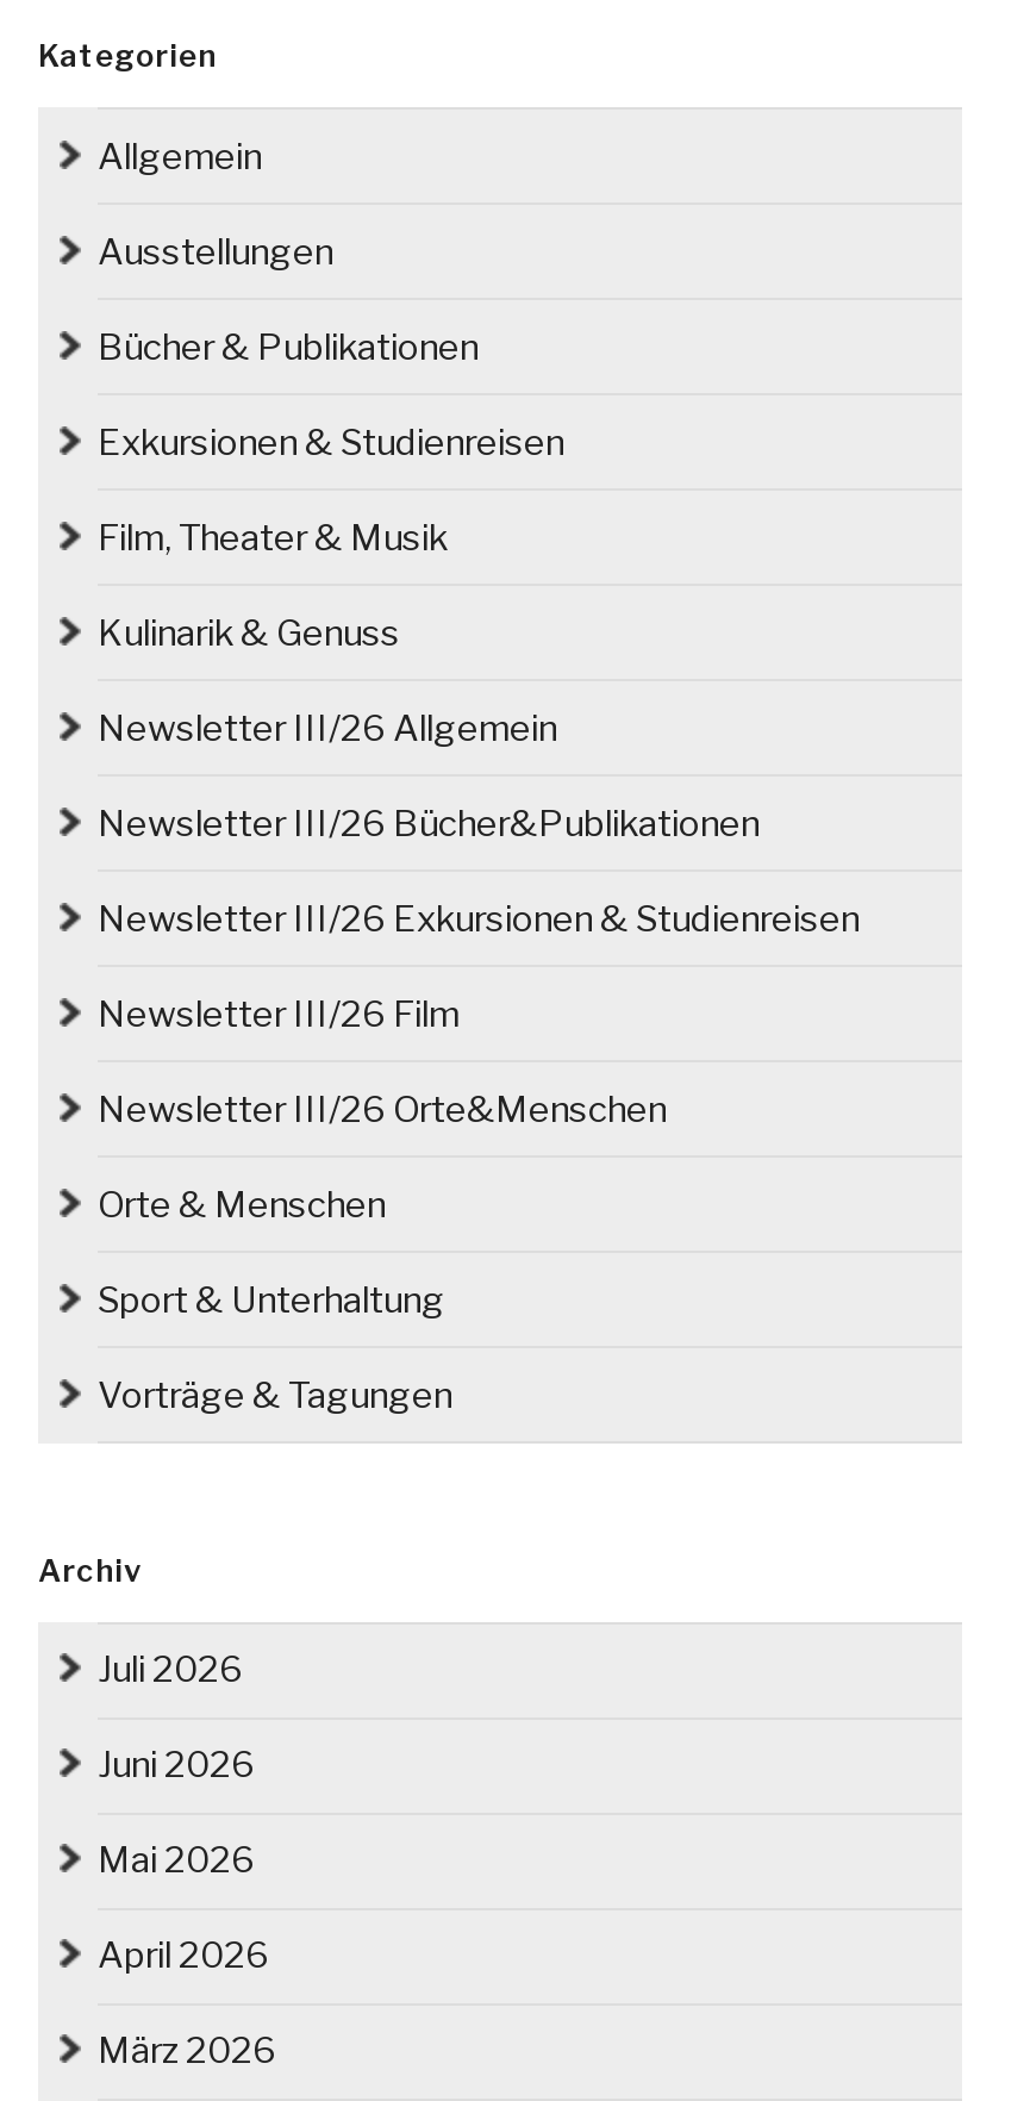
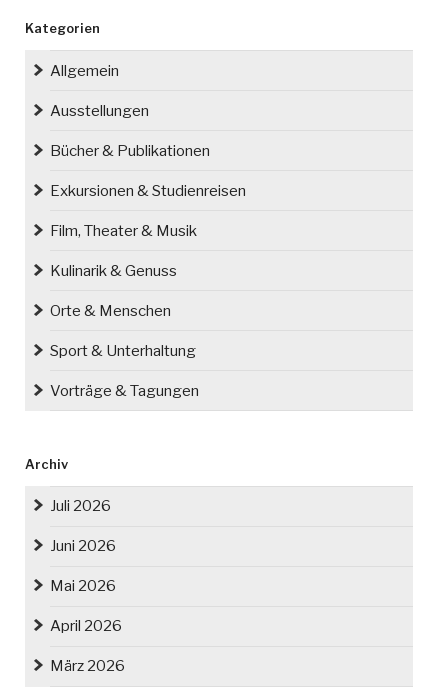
- Newsletter III/26 Allgemein
- Newsletter III/26 Bücher&Publikationen
- Newsletter III/26 Exkursionen & Studienreisen
- Newsletter III/26 Film
- Newsletter III/26 Orte&Menschen
